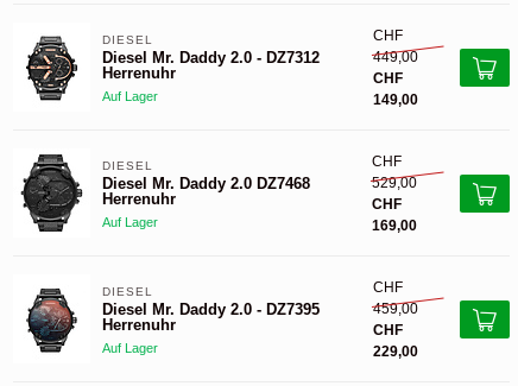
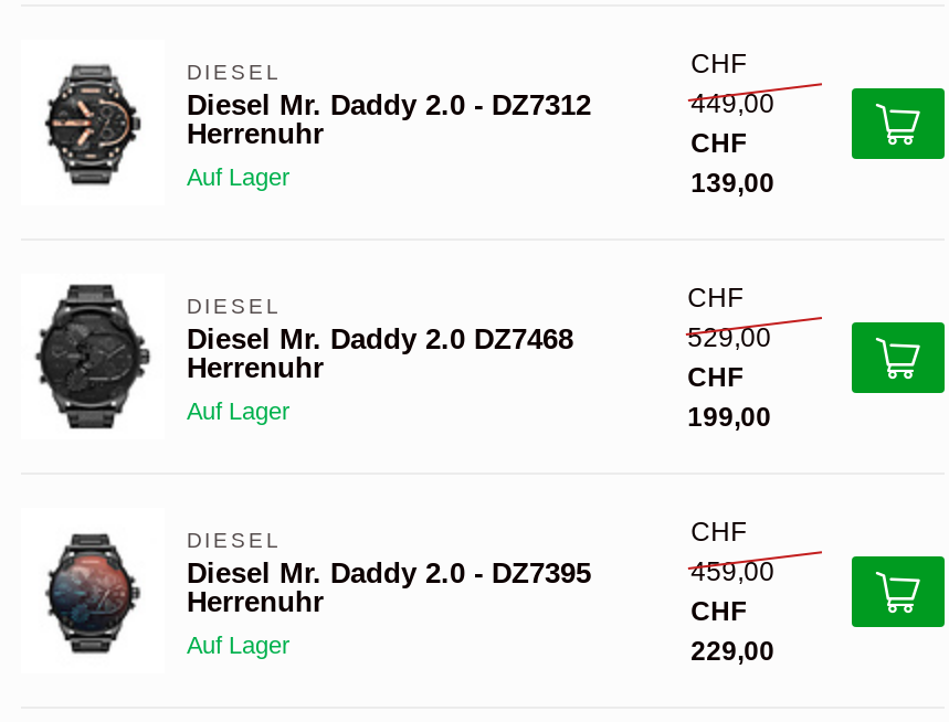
- 149,00
+ 139,00

- 169,00
+ 199,00
